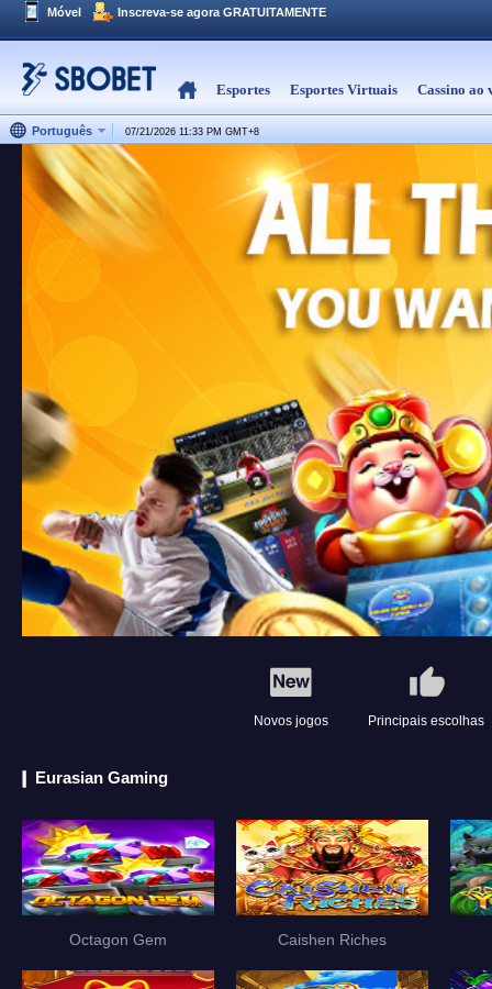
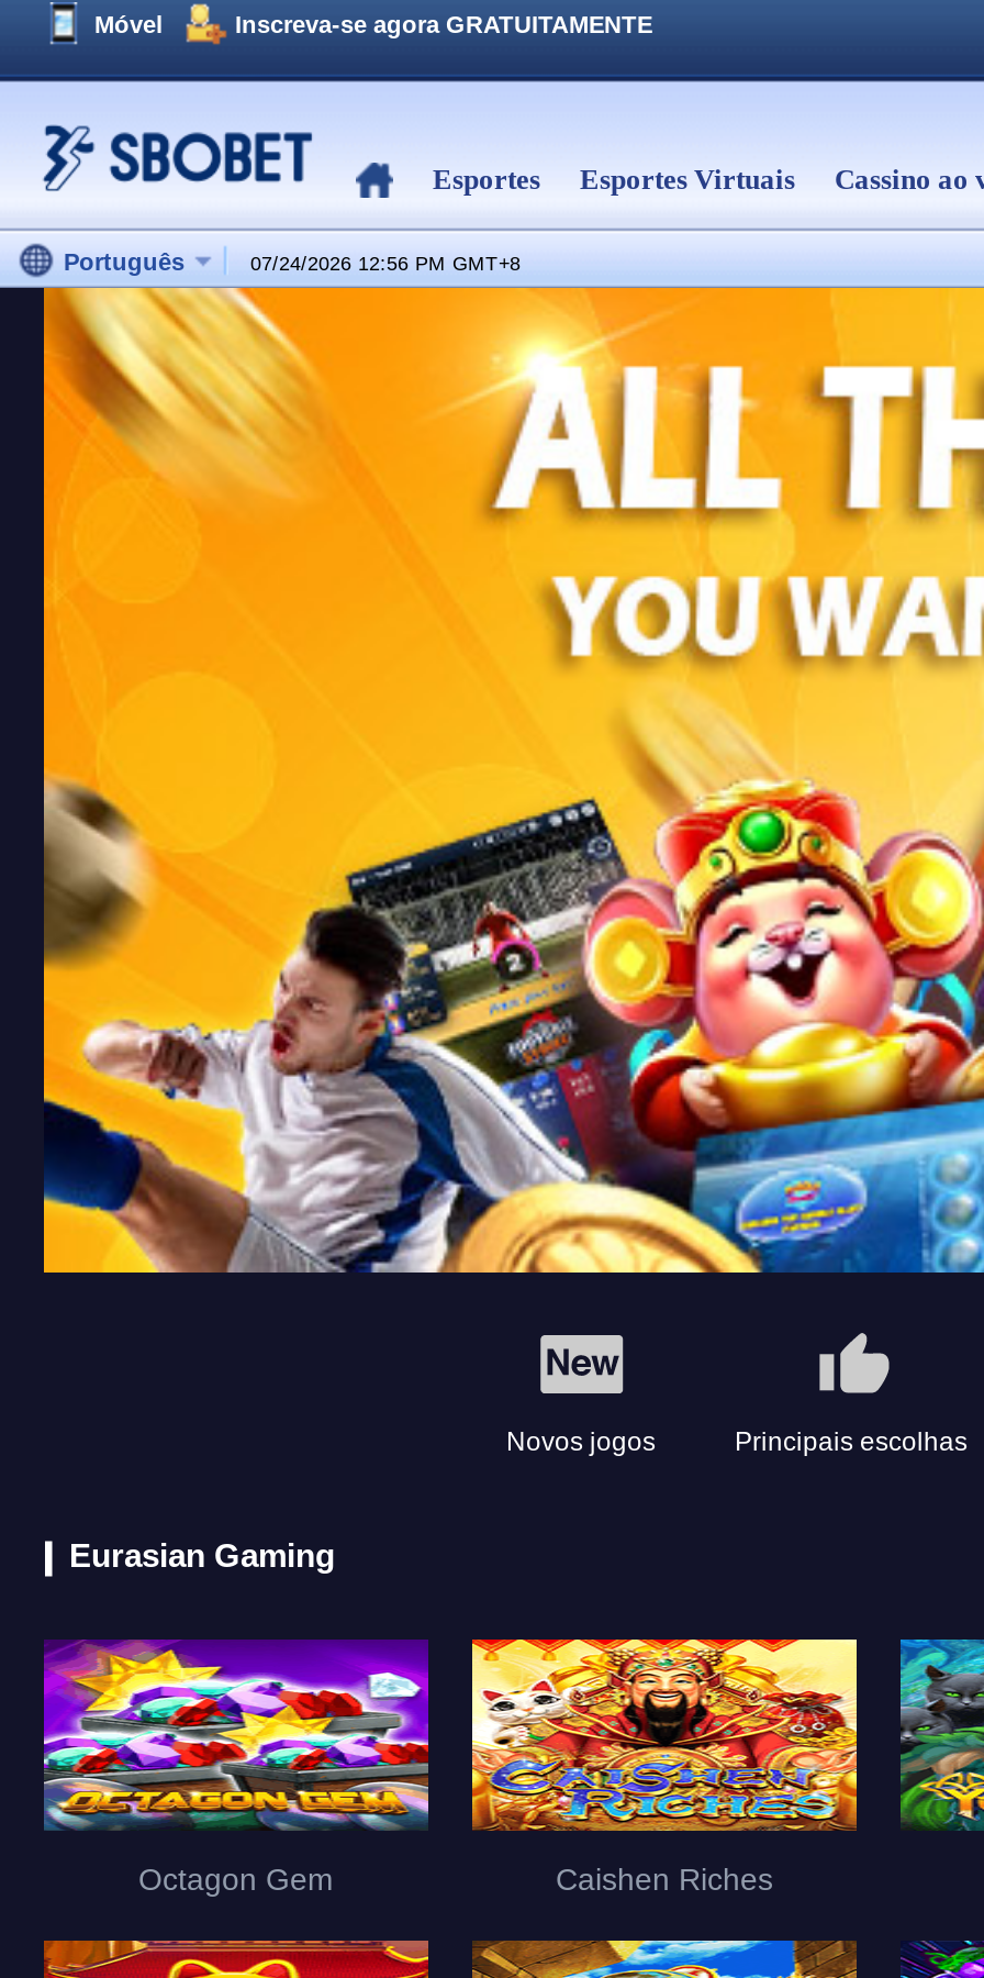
- 07/21/2026 11:33 PM GMT+8
+ 07/24/2026 12:56 PM GMT+8
